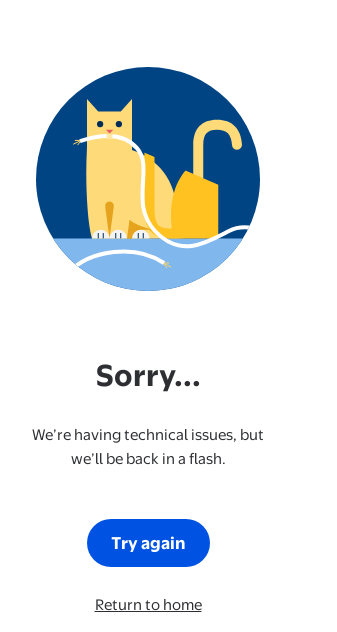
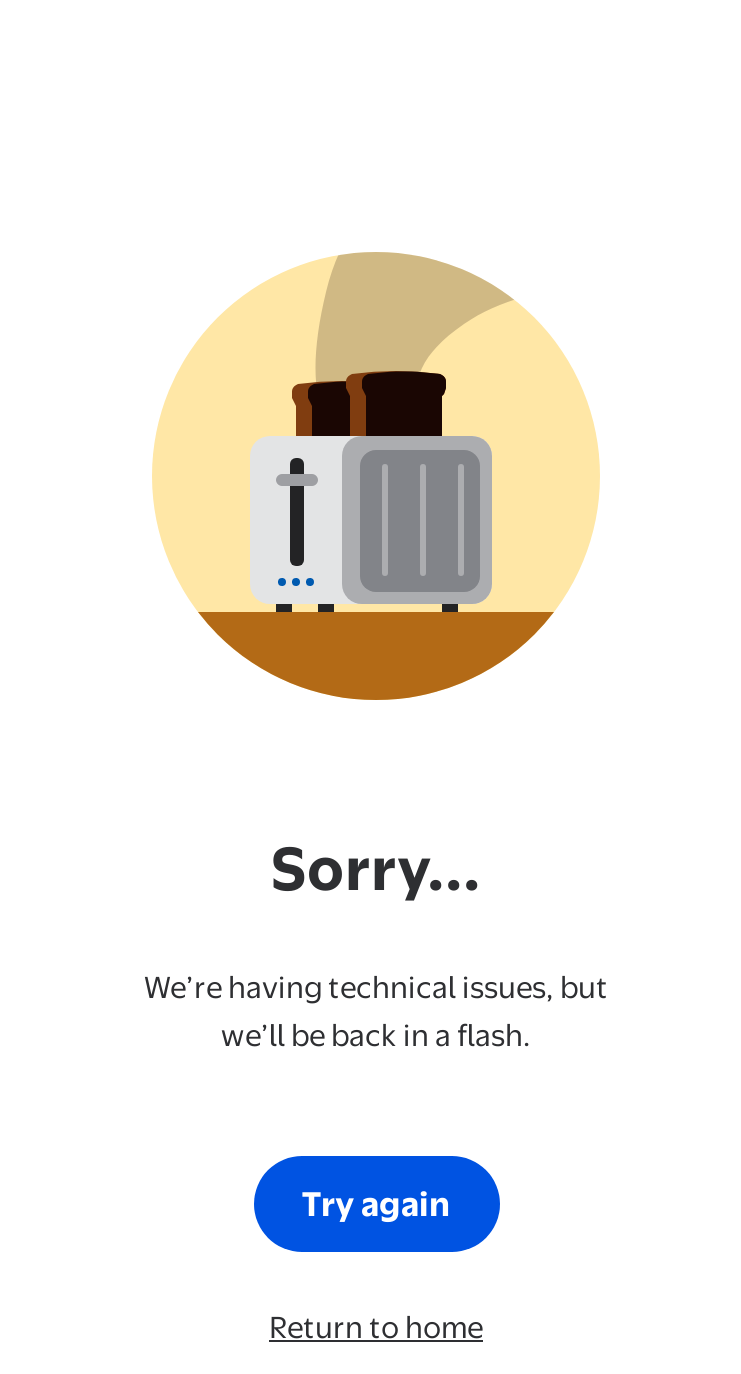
- [image]
+ [image]
